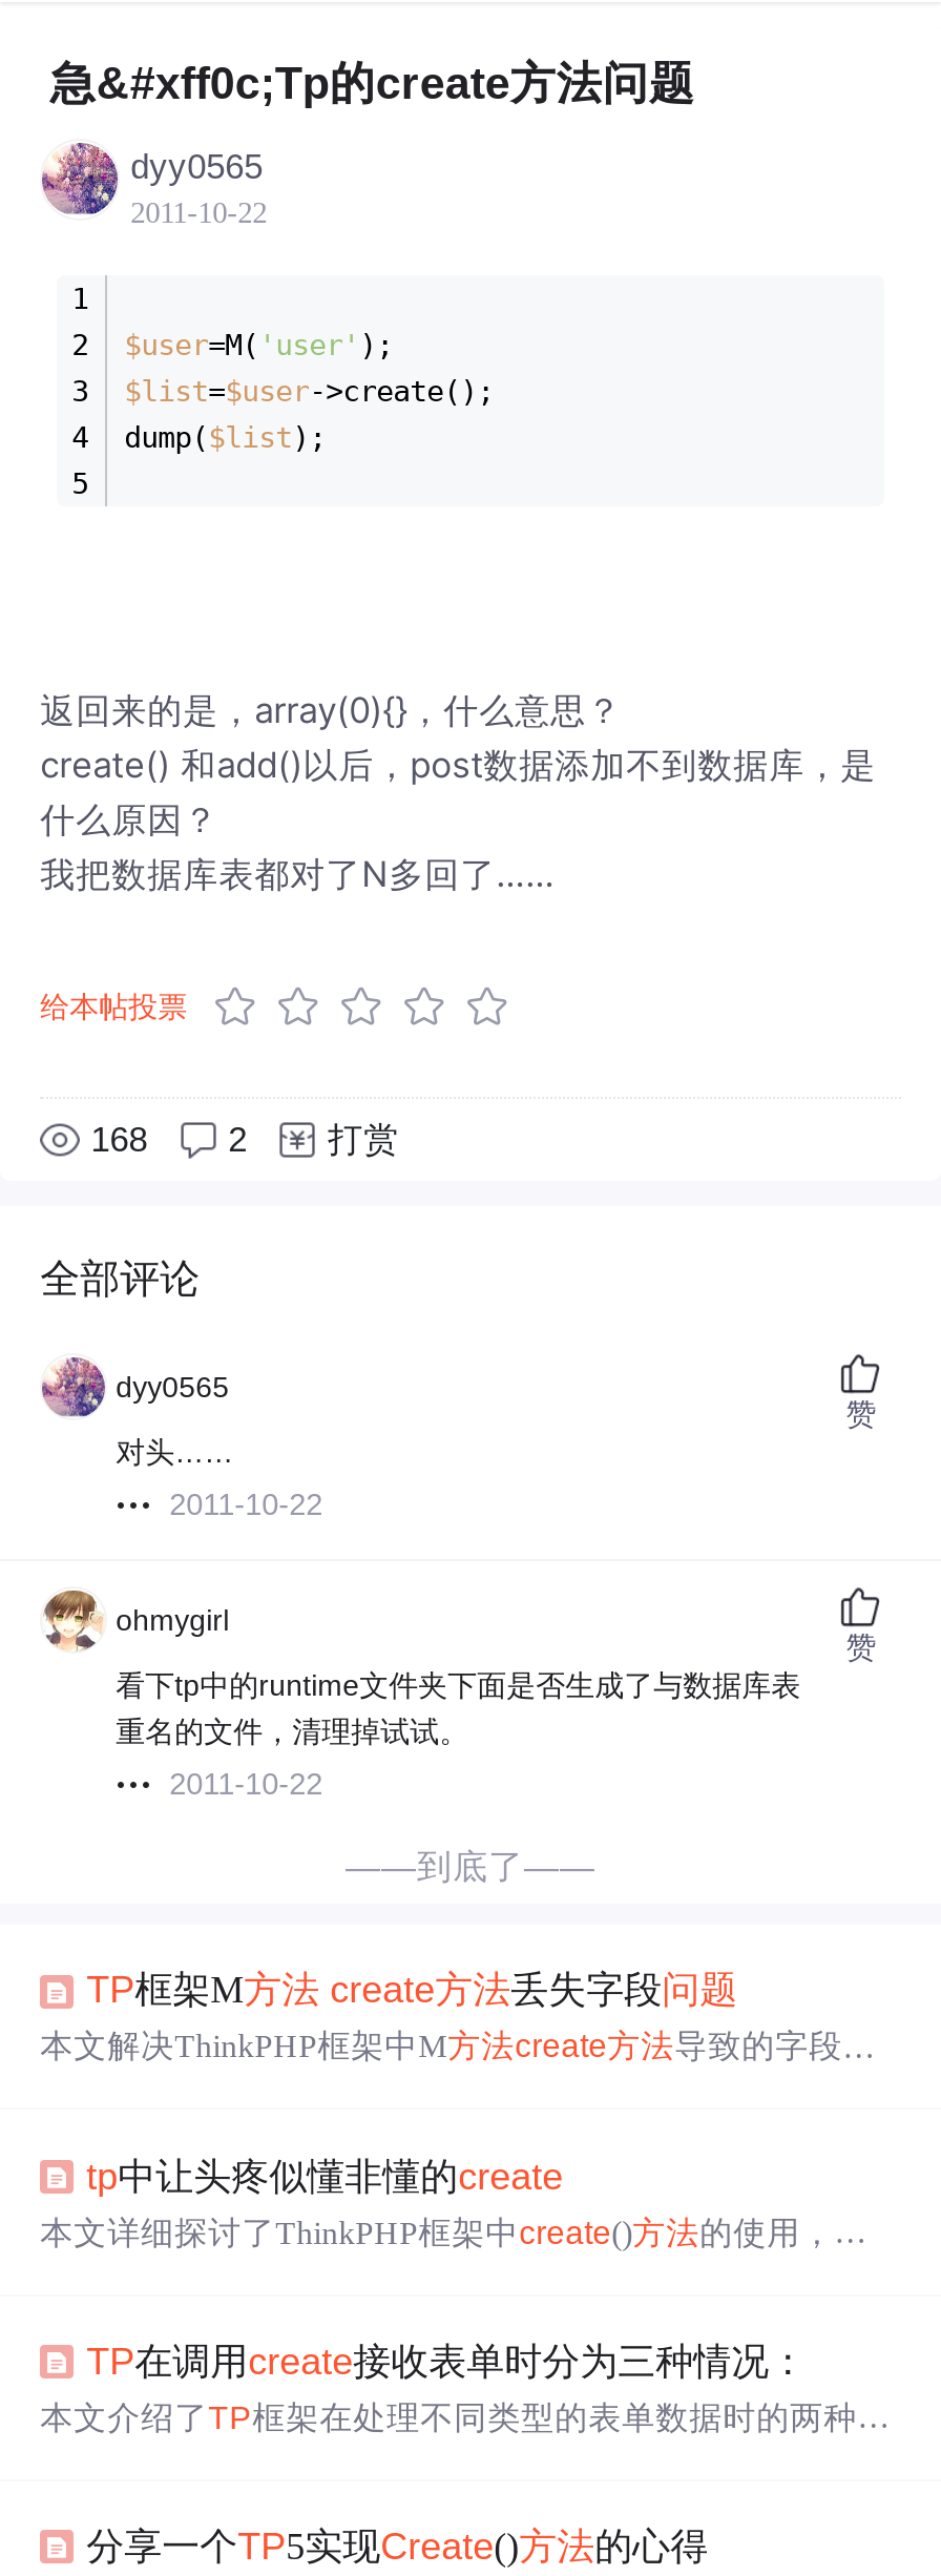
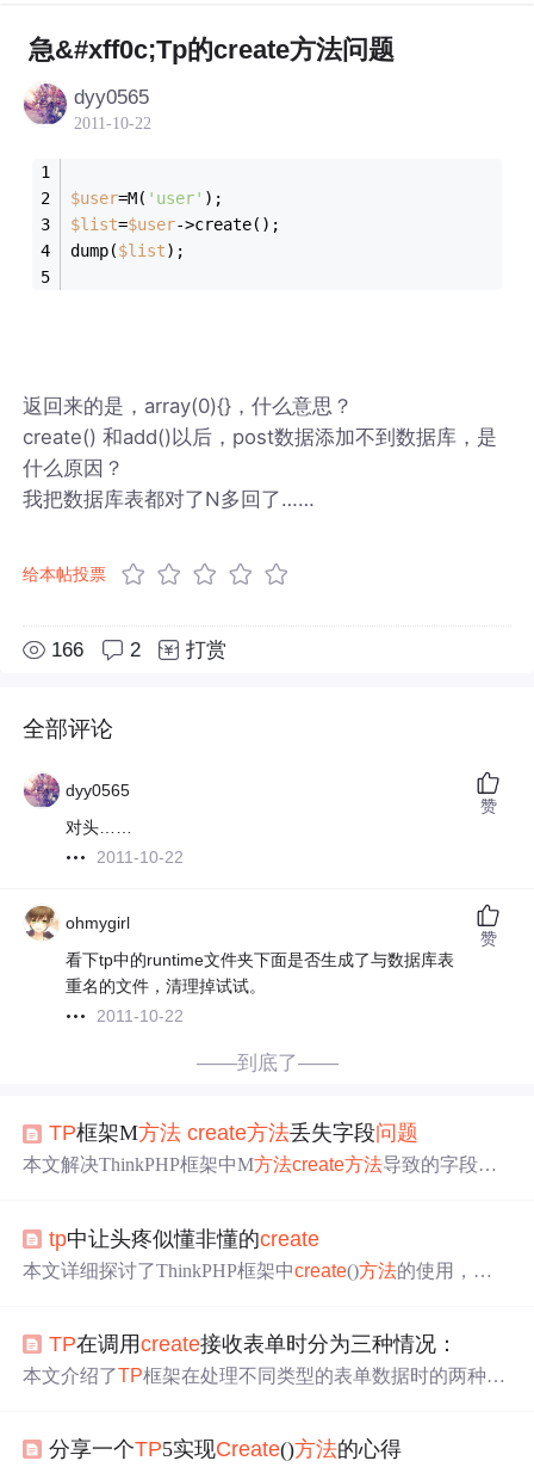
- 168
+ 166
